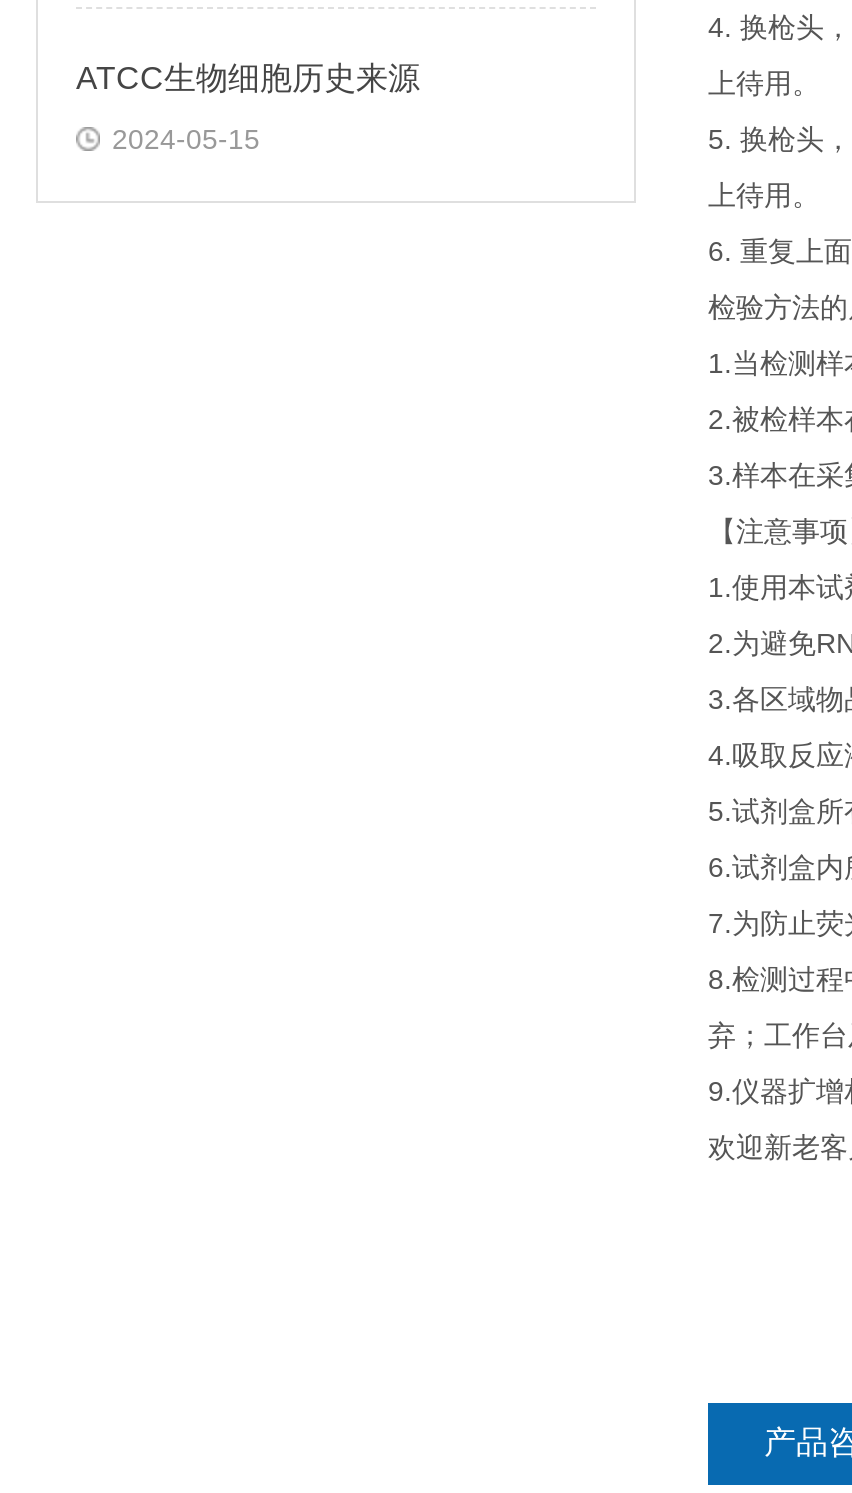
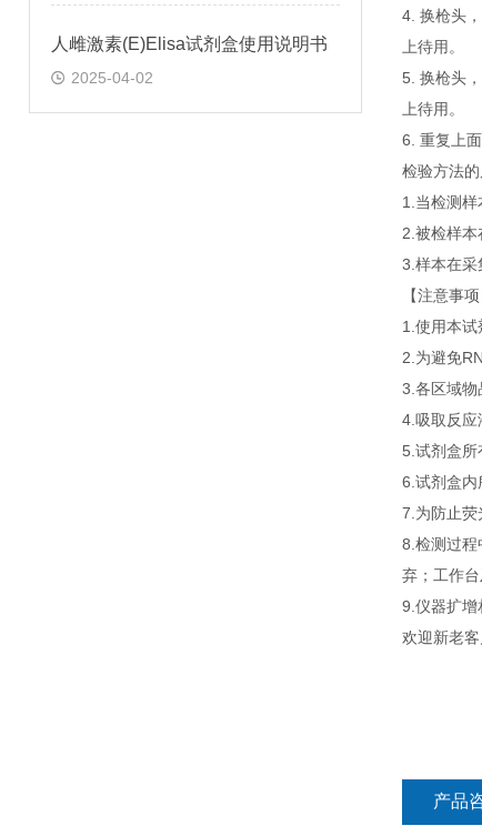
- ATCC生物细胞历史来源
+ 人雌激素(E)Elisa试剂盒使用说明书

- 2024-05-15
+ 2025-04-02
